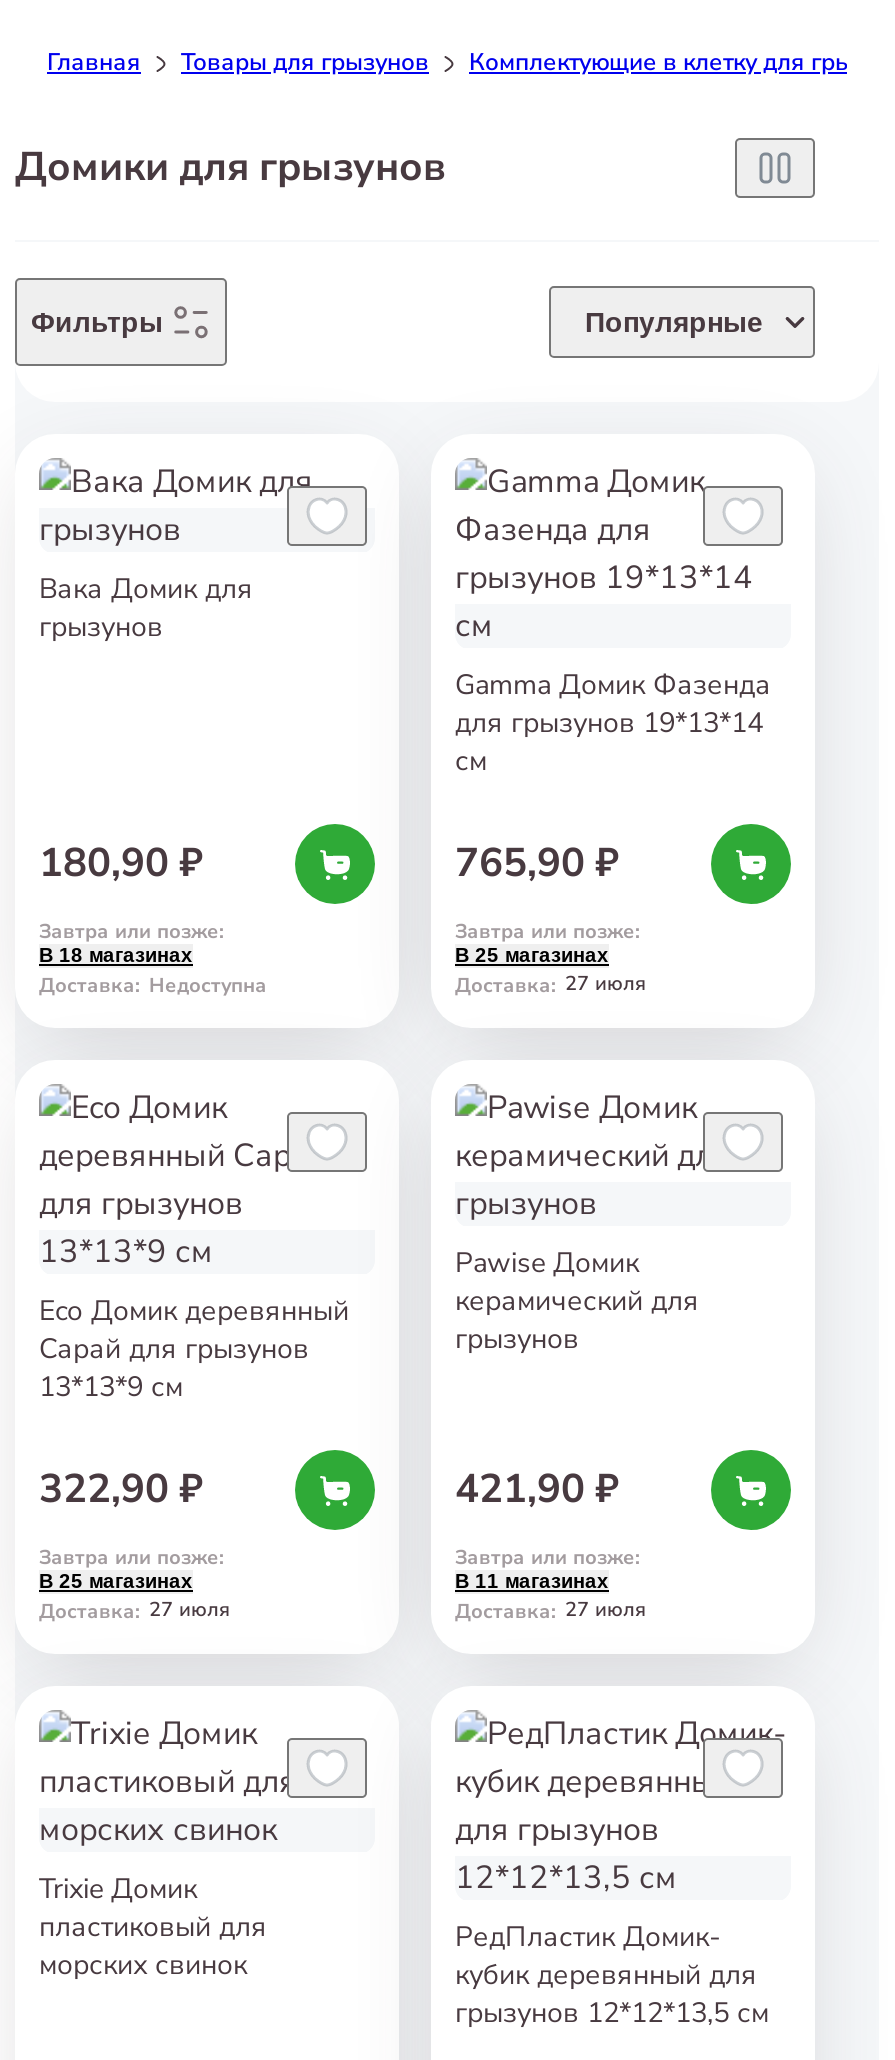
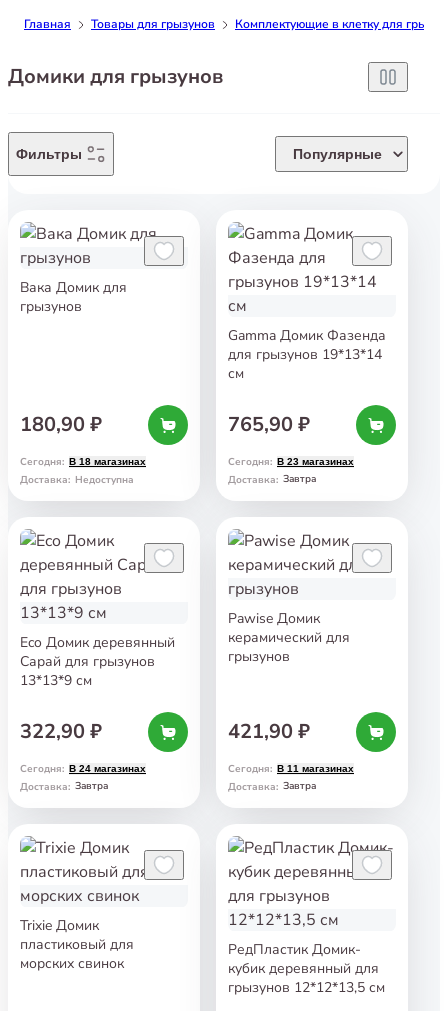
- Завтра или позже
+ Сегодня

- Завтра или позже
- В 25 магазинах
- Доставка 27 июля
+ Сегодня
+ В 23 магазинах
+ Доставка Завтра

- Завтра или позже
- В 25 магазинах
- Доставка 27 июля
+ Сегодня
+ В 24 магазинах
+ Доставка Завтра

- Завтра или позже
+ Сегодня

- Доставка 27 июля
+ Доставка Завтра
